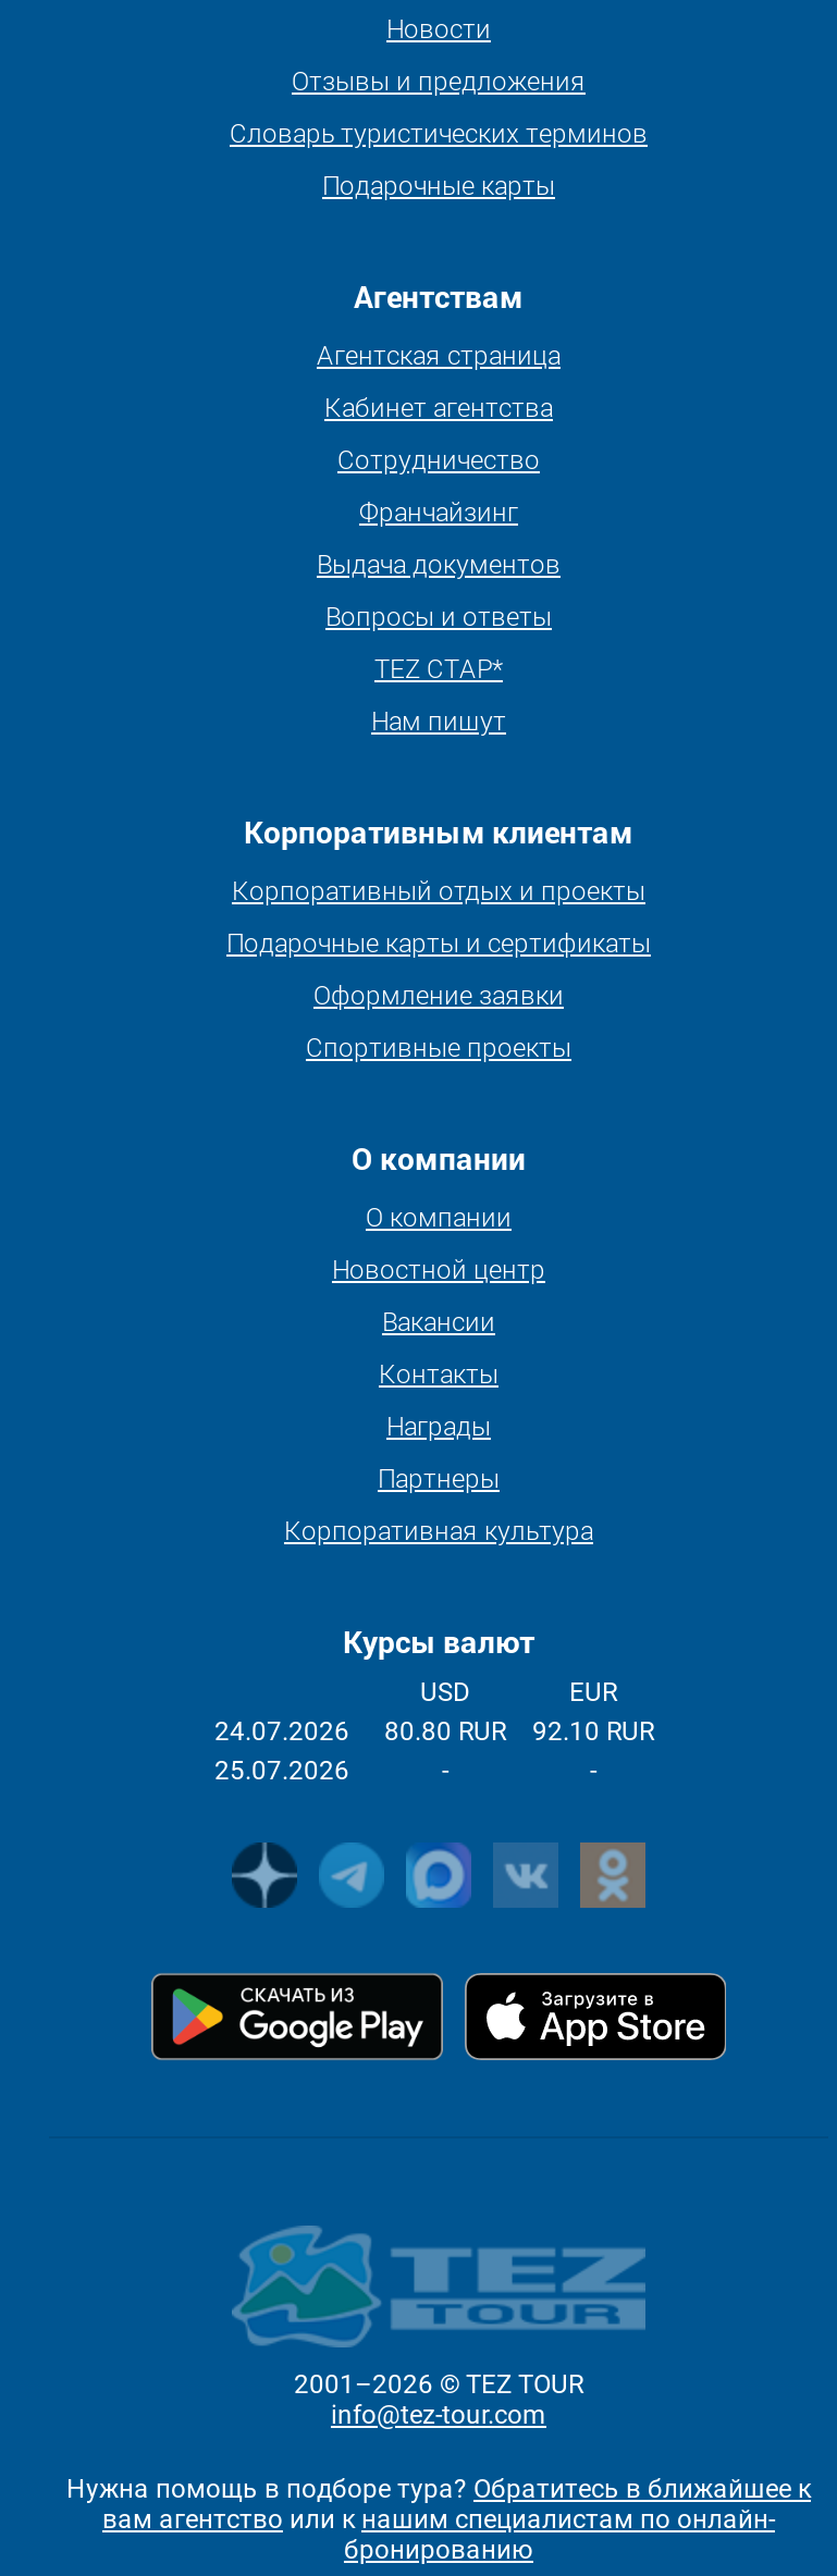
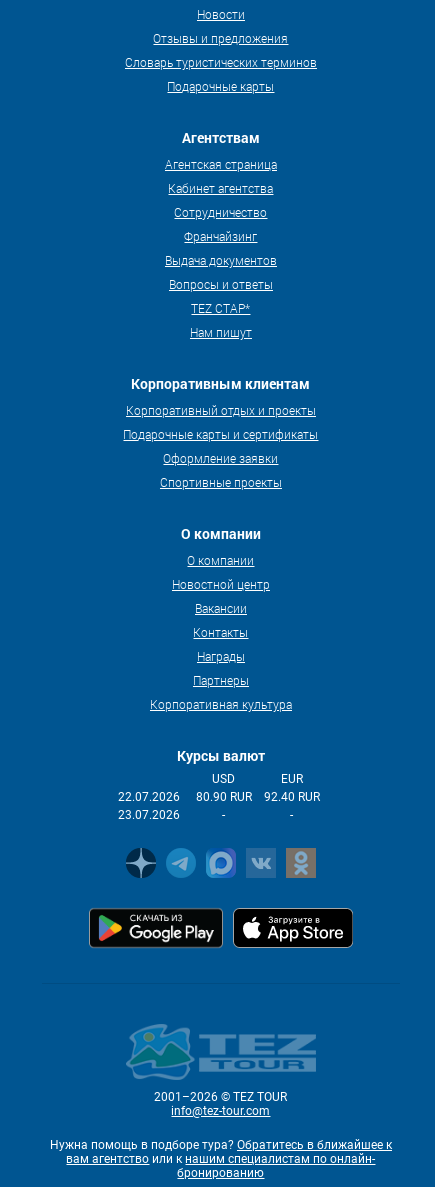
- 24.07.2026
+ 22.07.2026

- 80.80 RUR
+ 80.90 RUR

- 92.10 RUR
+ 92.40 RUR

- 25.07.2026
+ 23.07.2026
